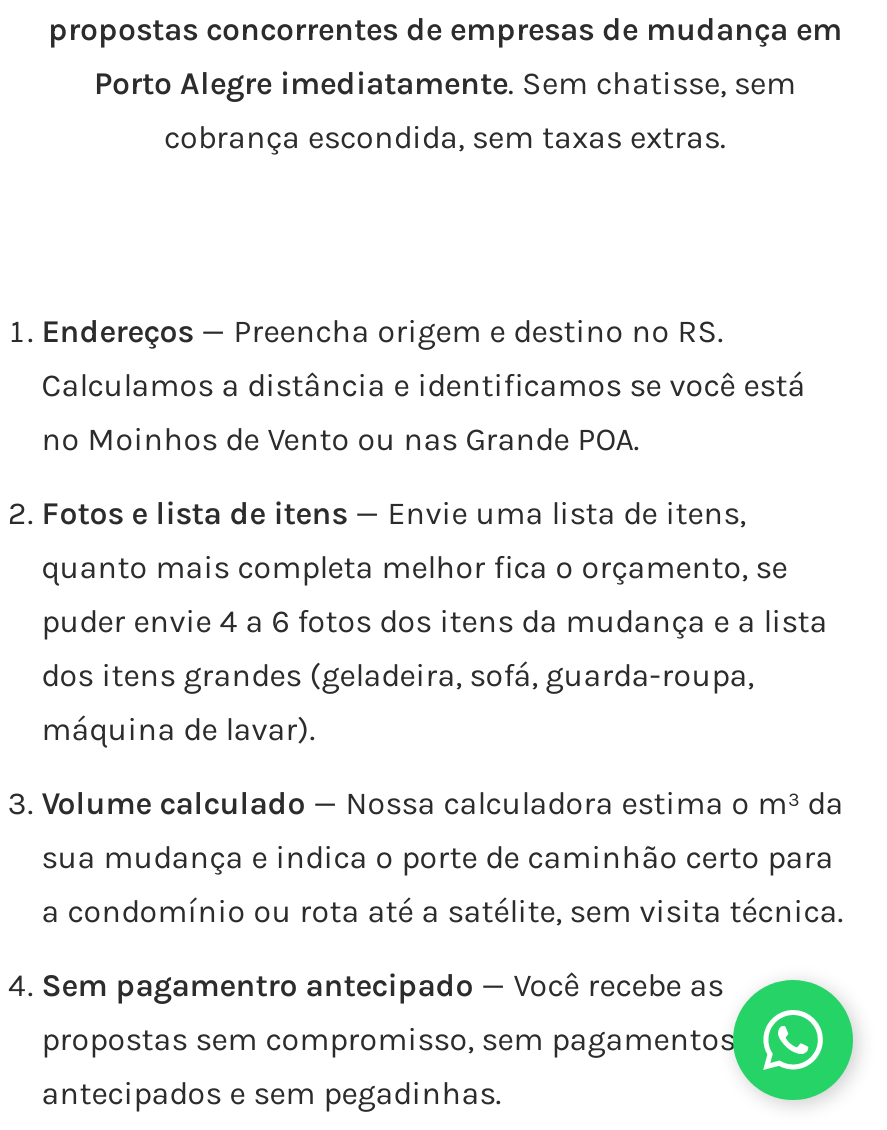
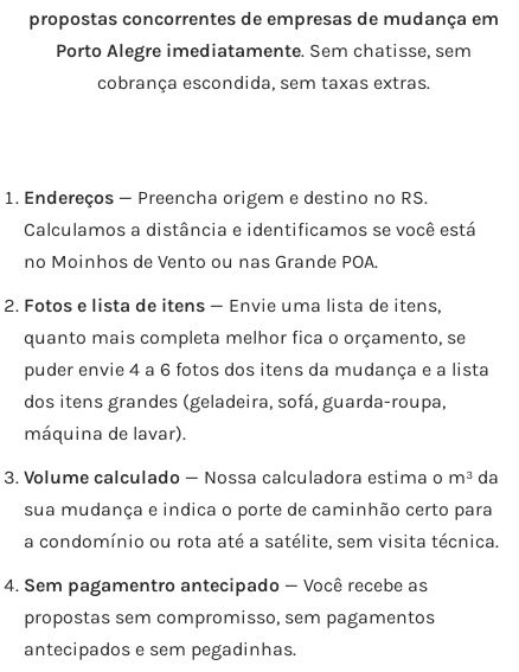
- [image]
